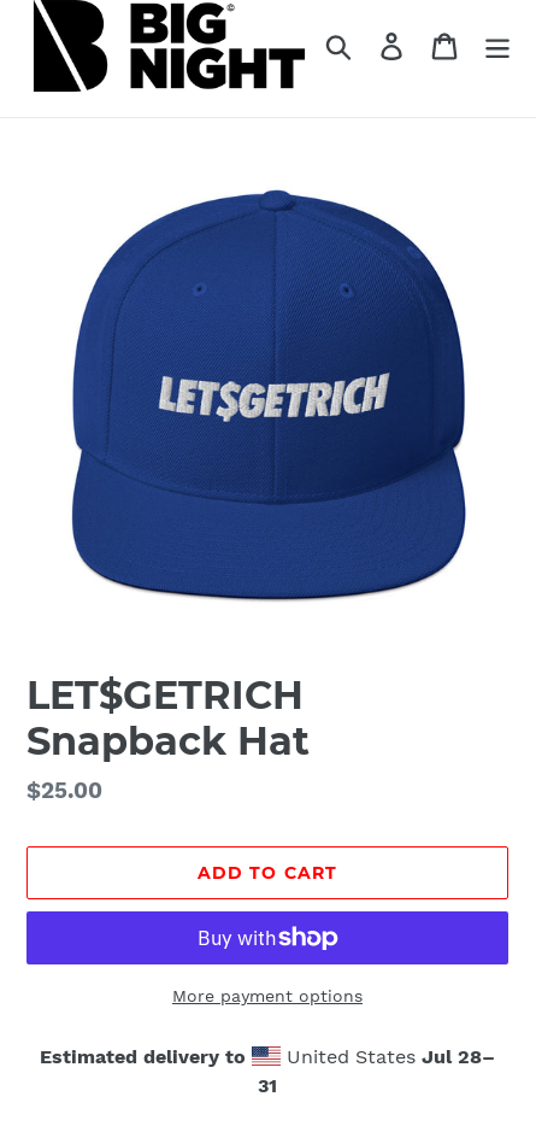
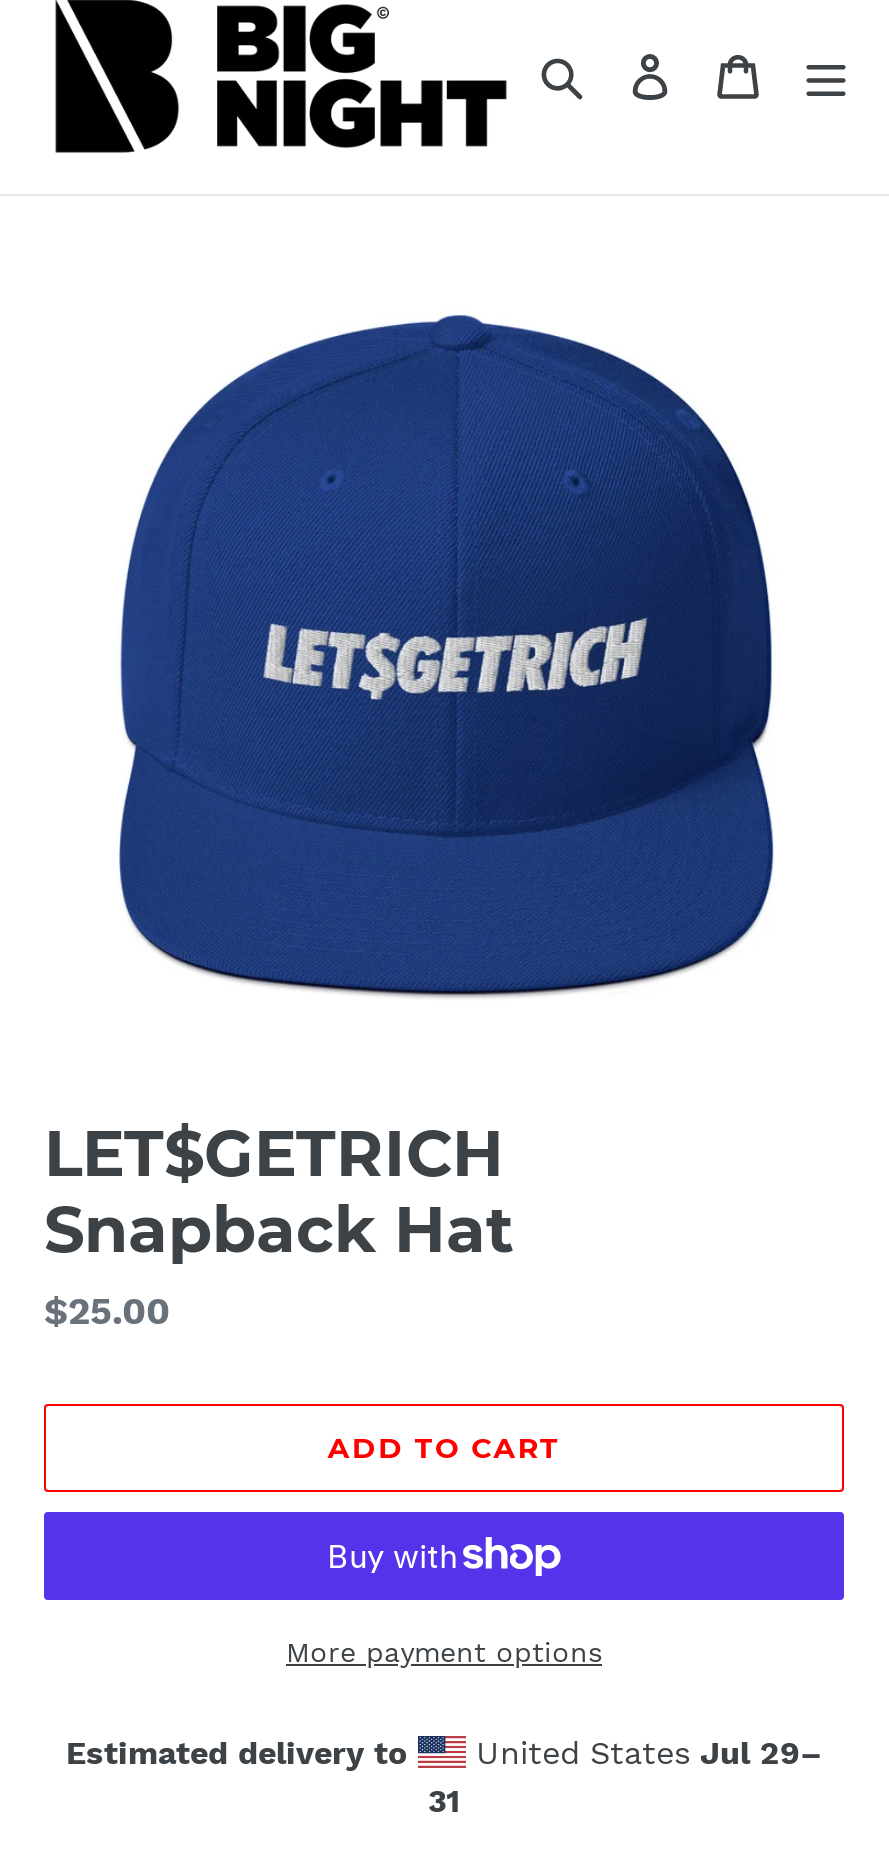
- United States Jul 28–
+ United States Jul 29–
